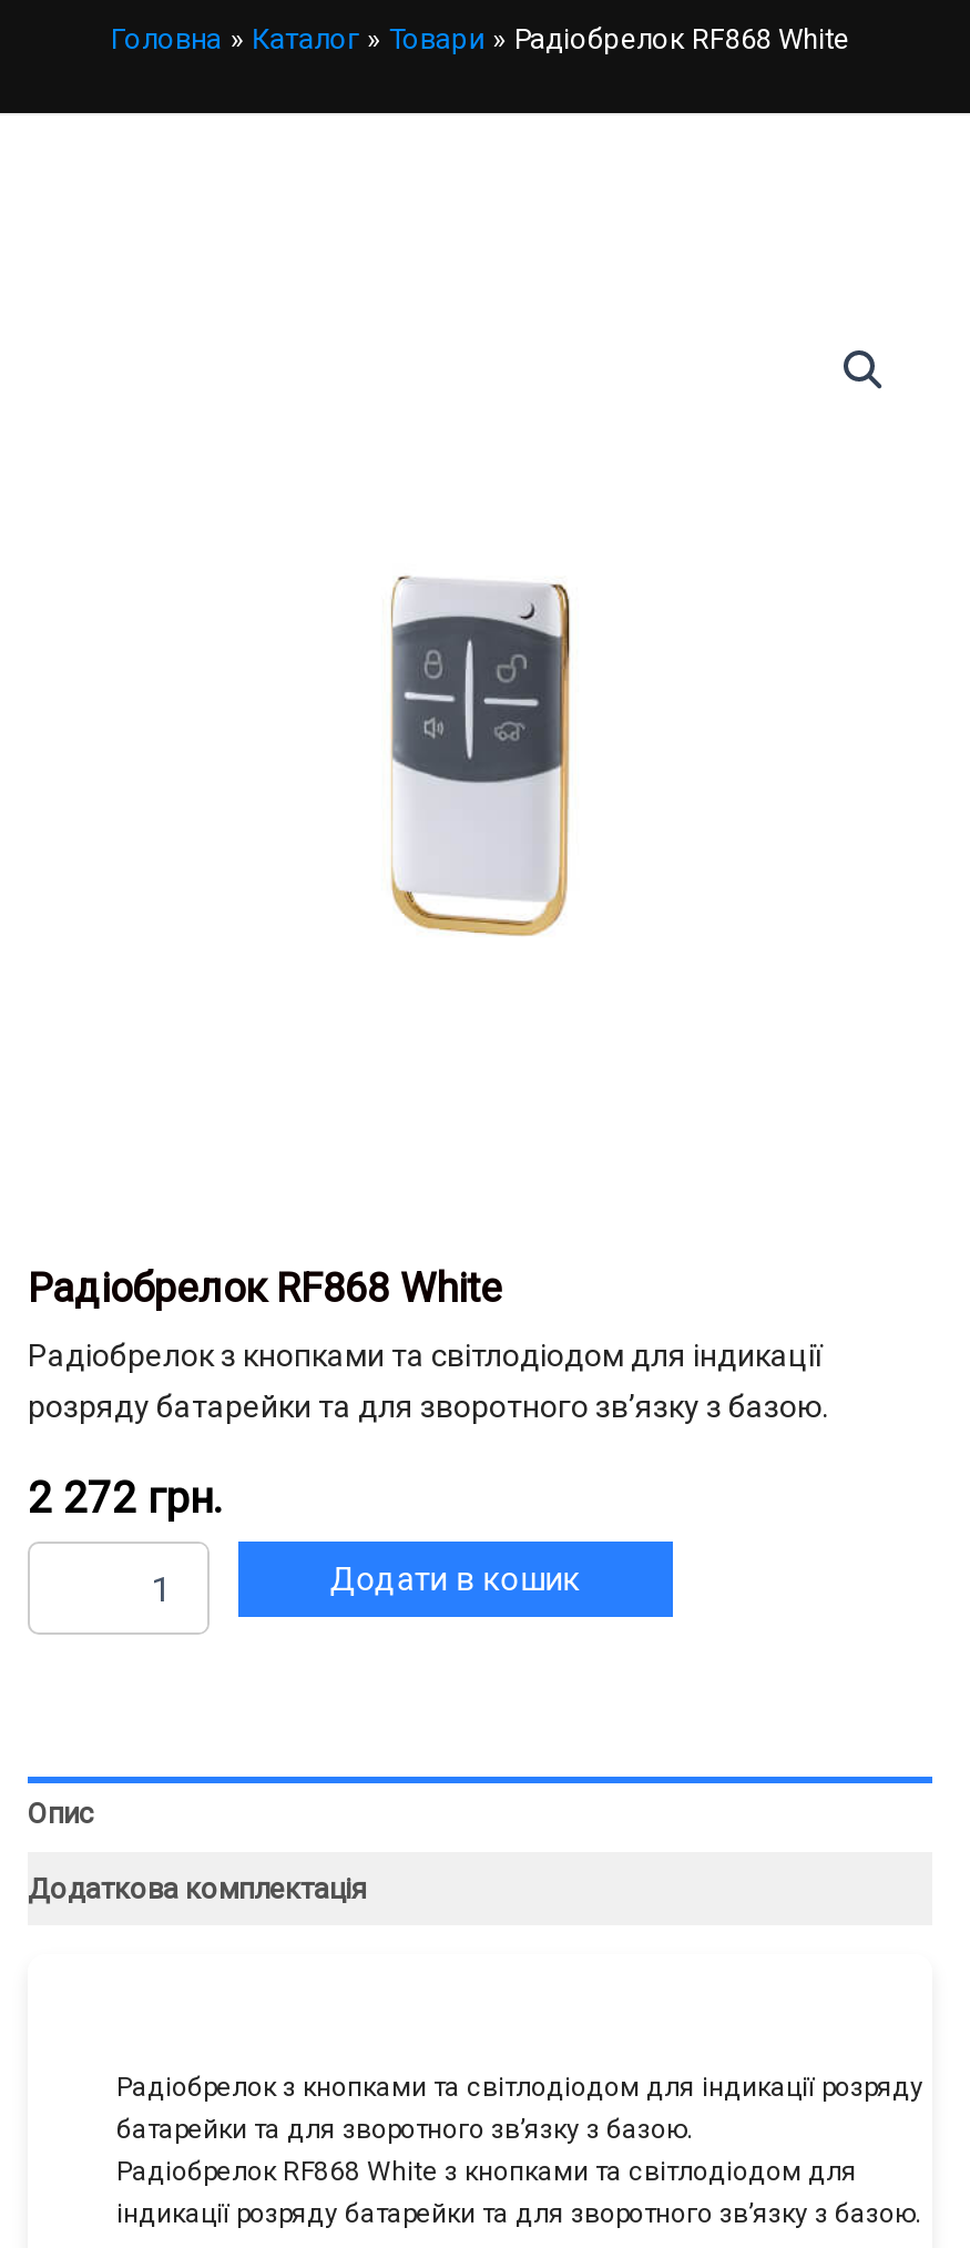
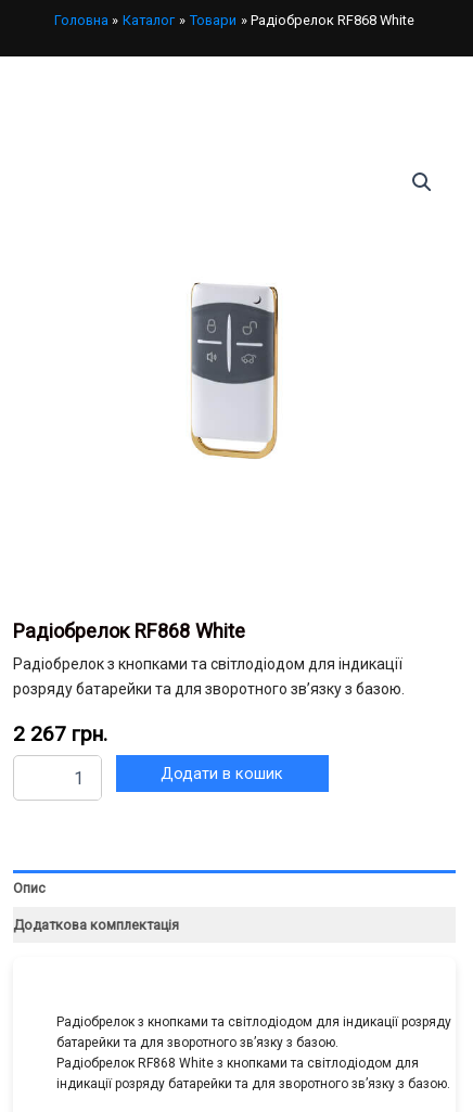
- 2 272 грн.
+ 2 267 грн.
